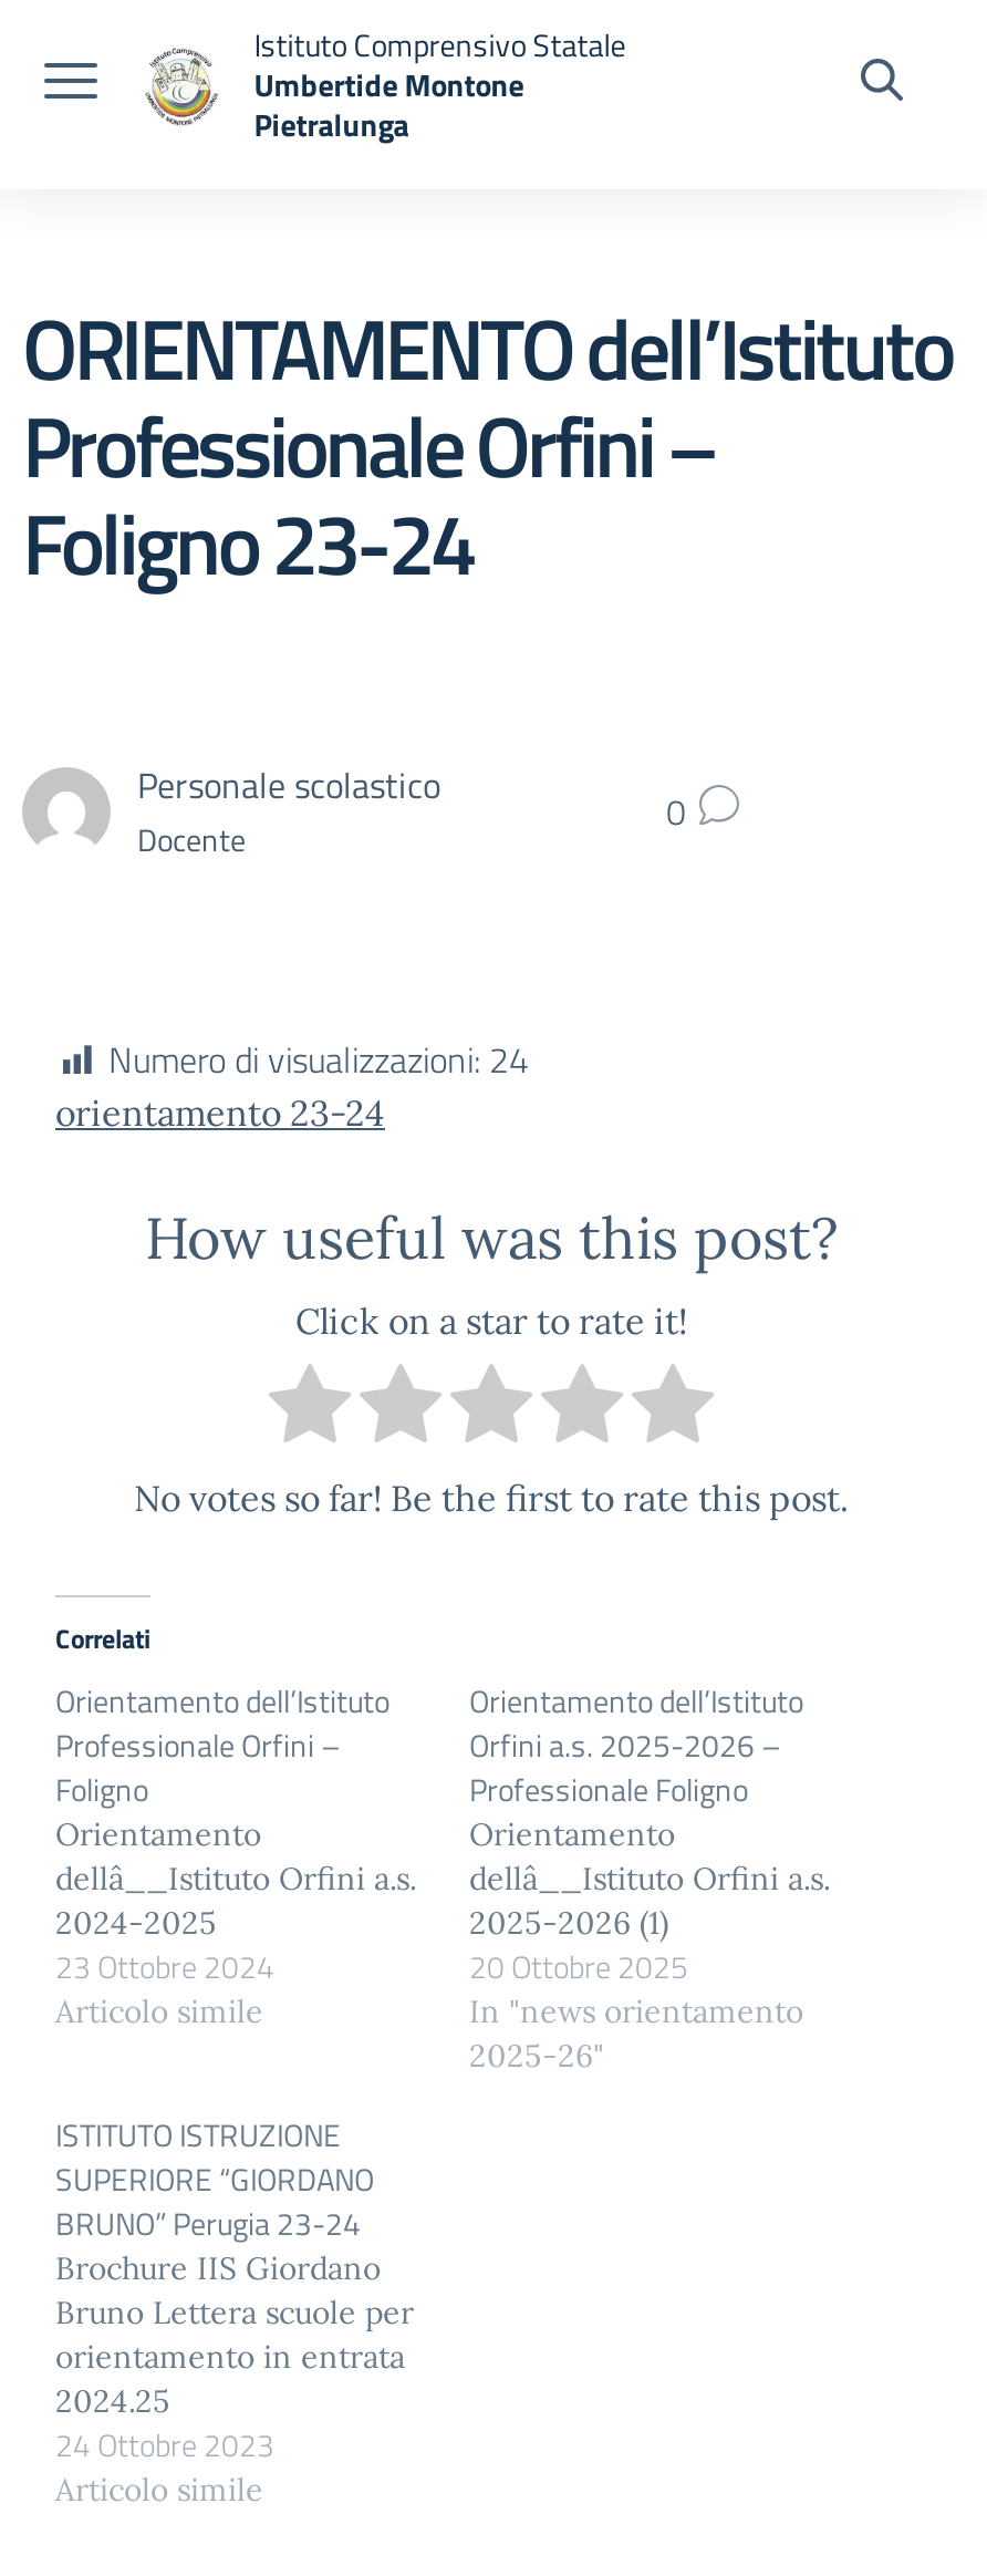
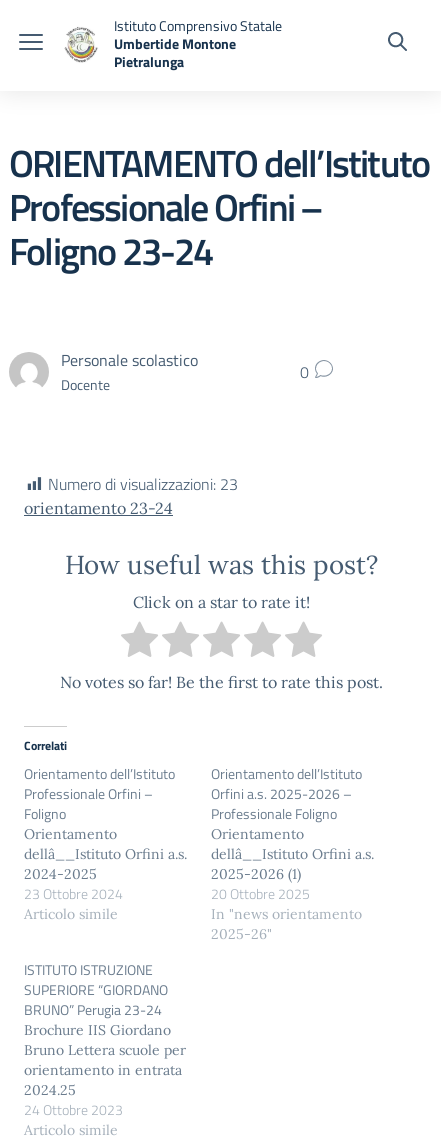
- Numero di visualizzazioni: 24
+ Numero di visualizzazioni: 23
